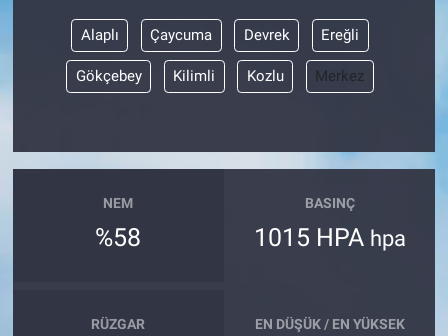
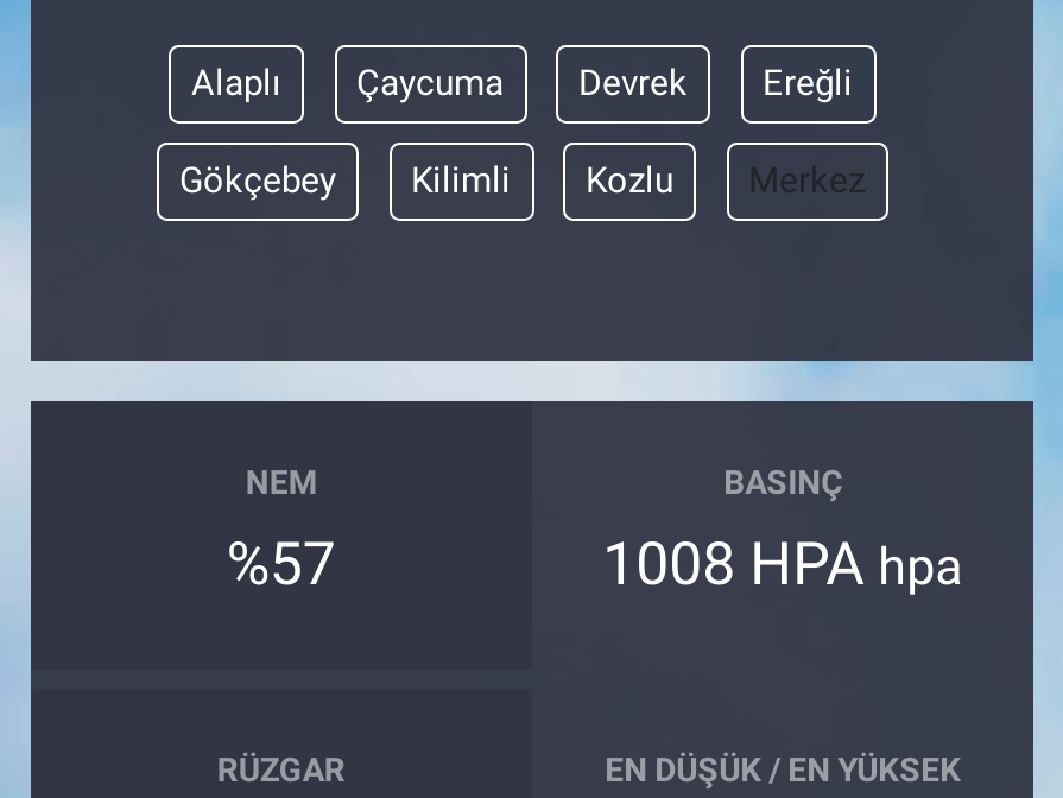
- %58
+ %57

- 1015 HPA hpa
+ 1008 HPA hpa
